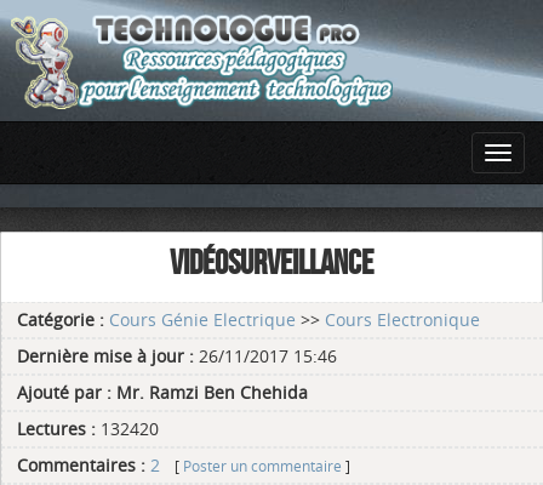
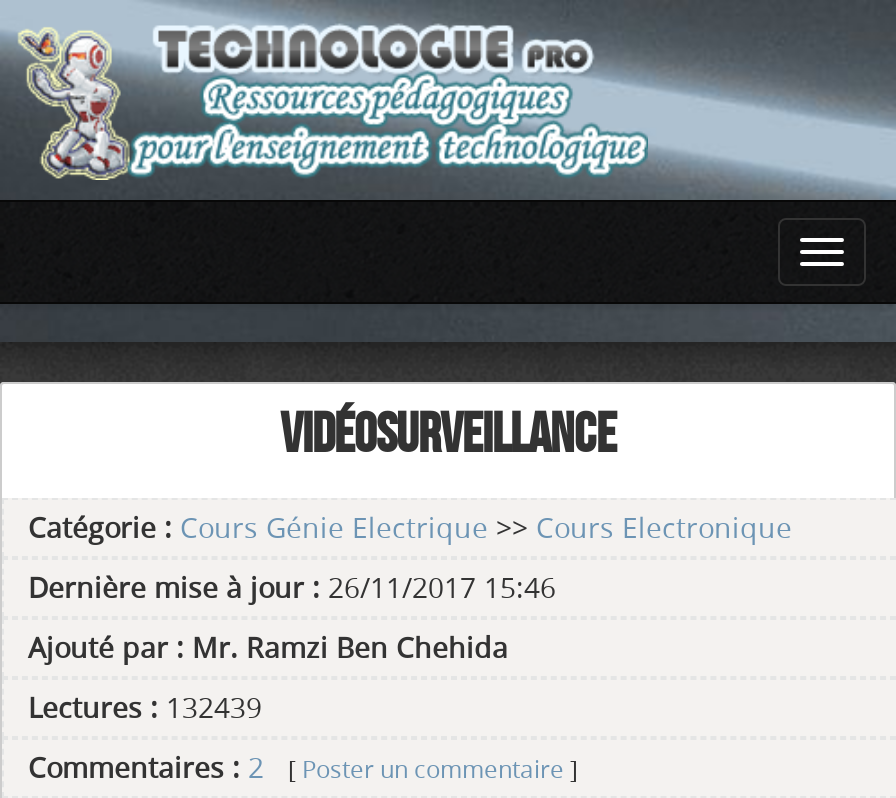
- Lectures : 132420
+ Lectures : 132439
